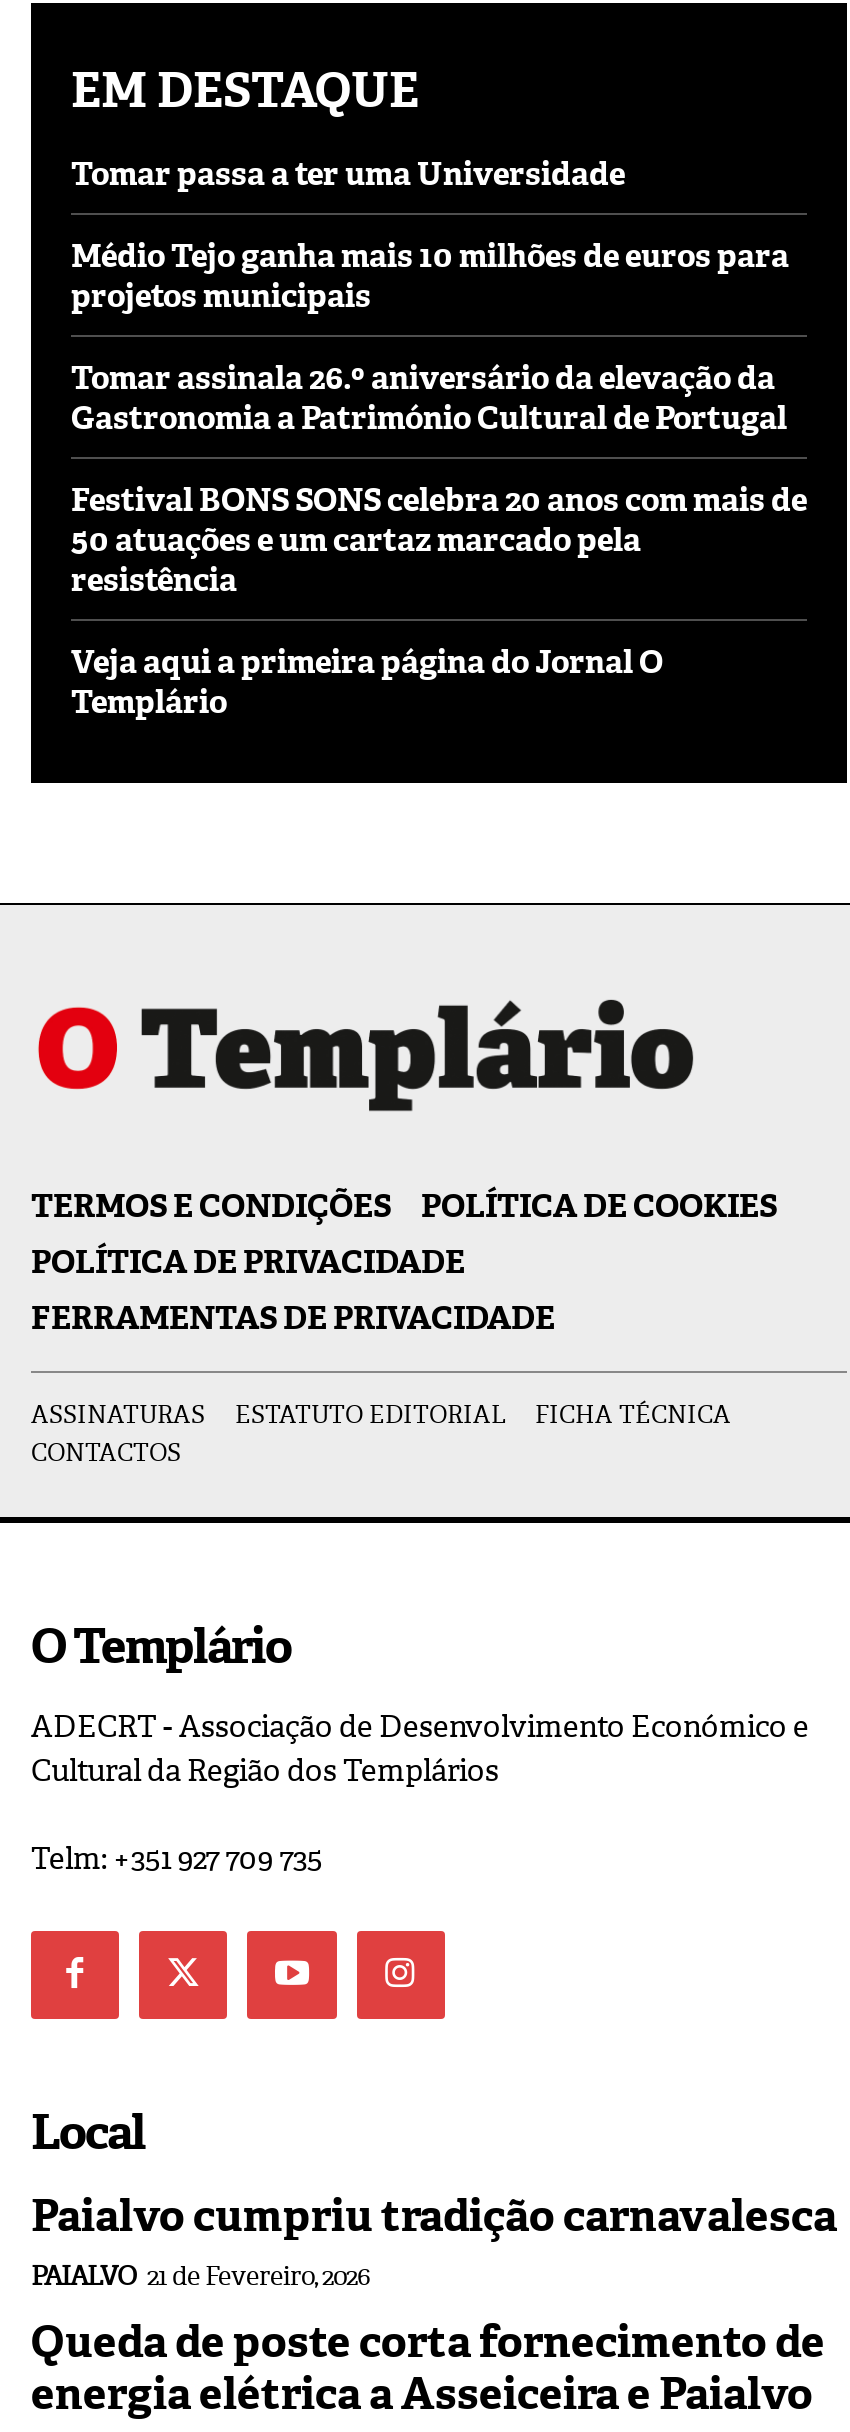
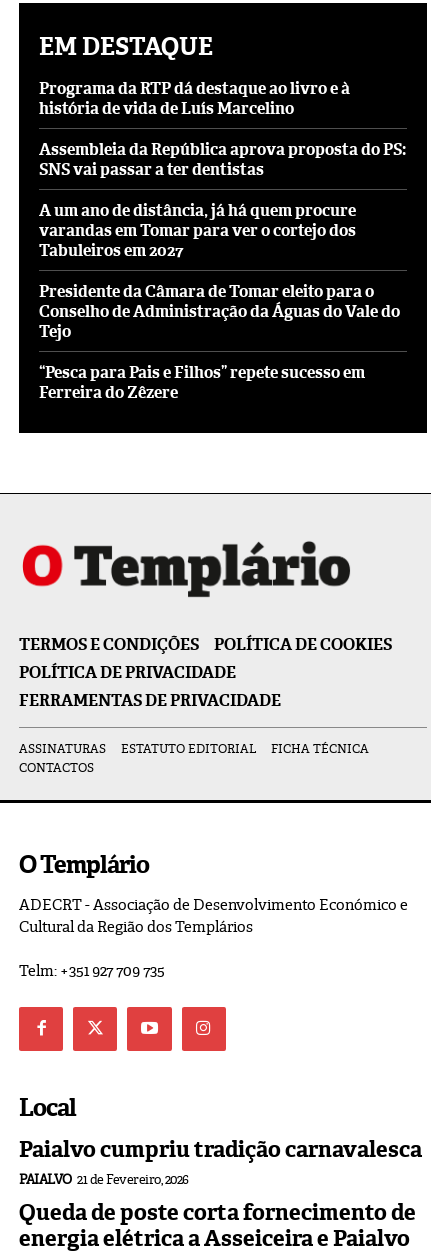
- Tomar passa a ter uma Universidade
+ Programa da RTP dá destaque ao livro e à
+ história de vida de Luís Marcelino

- Médio Tejo ganha mais 10 milhões de euros para
- projetos municipais
+ Assembleia da República aprova proposta do PS:
+ SNS vai passar a ter dentistas

- Tomar assinala 26.º aniversário da elevação da
- Gastronomia a Património Cultural de Portugal
+ A um ano de distância, já há quem procure
+ varandas em Tomar para ver o cortejo dos
+ Tabuleiros em 2027

- Festival BONS SONS celebra 20 anos com mais de
- 50 atuações e um cartaz marcado pela
- resistência
+ Presidente da Câmara de Tomar eleito para o
+ Conselho de Administração da Águas do Vale do
+ Tejo

- Veja aqui a primeira página do Jornal O
- Templário
+ “Pesca para Pais e Filhos” repete sucesso em
+ Ferreira do Zêzere
